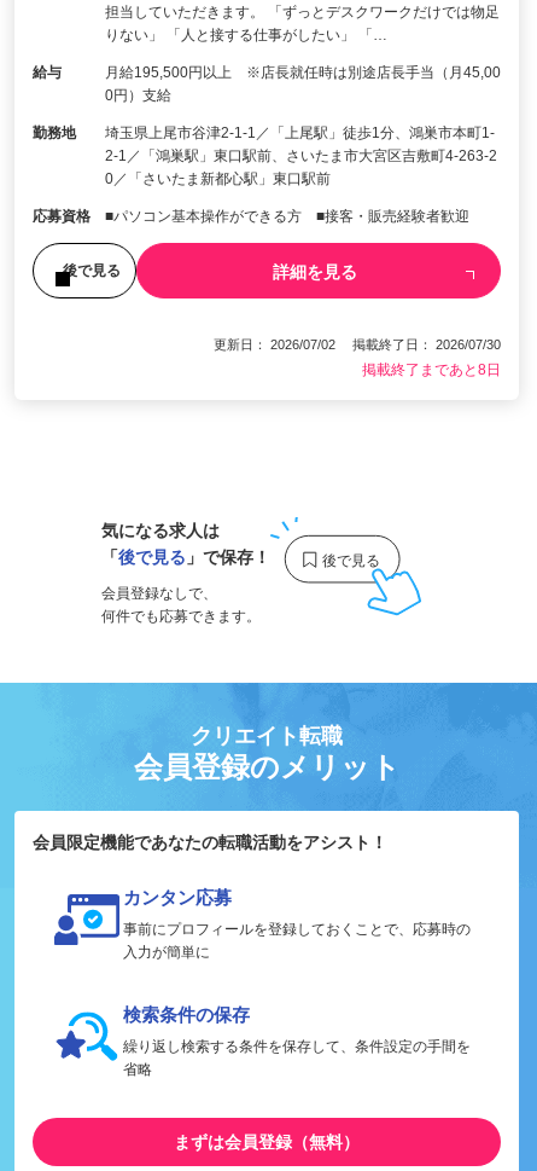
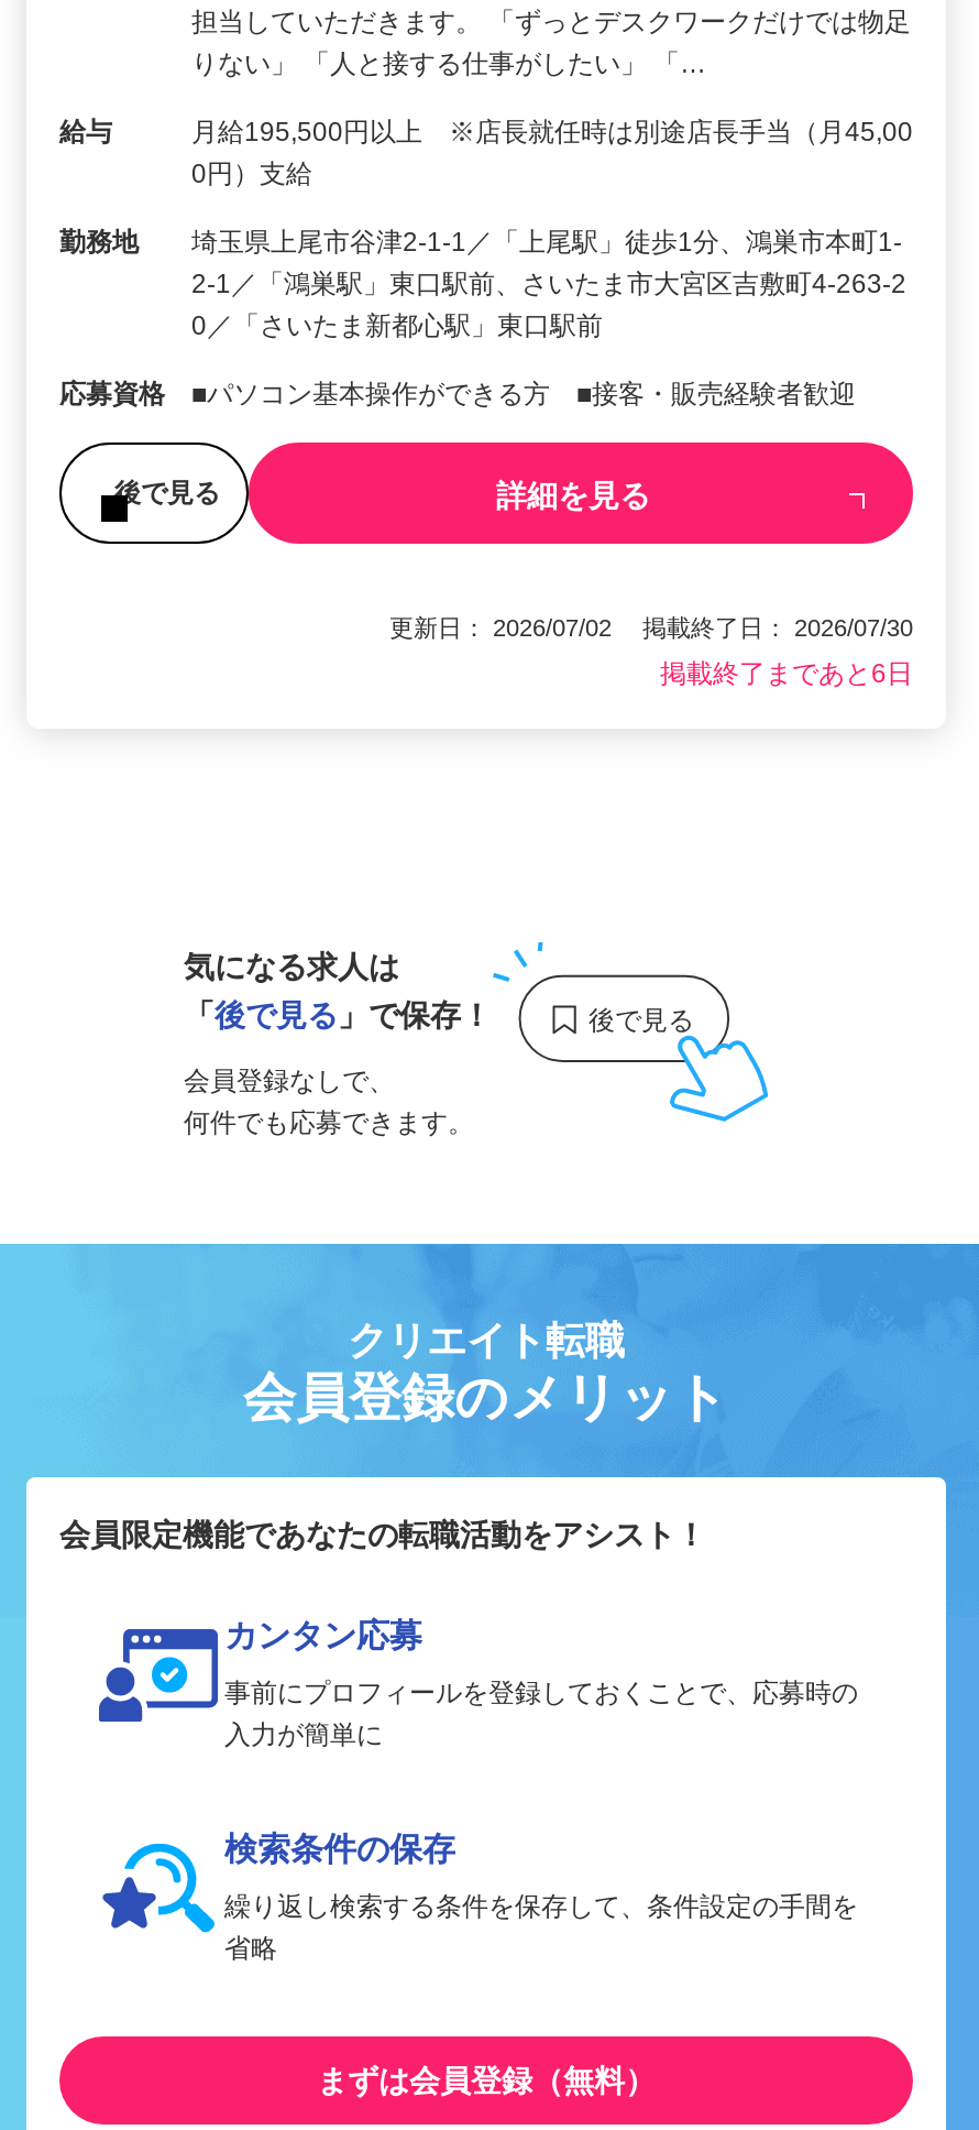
- 掲載終了まであと8日
+ 掲載終了まであと6日
